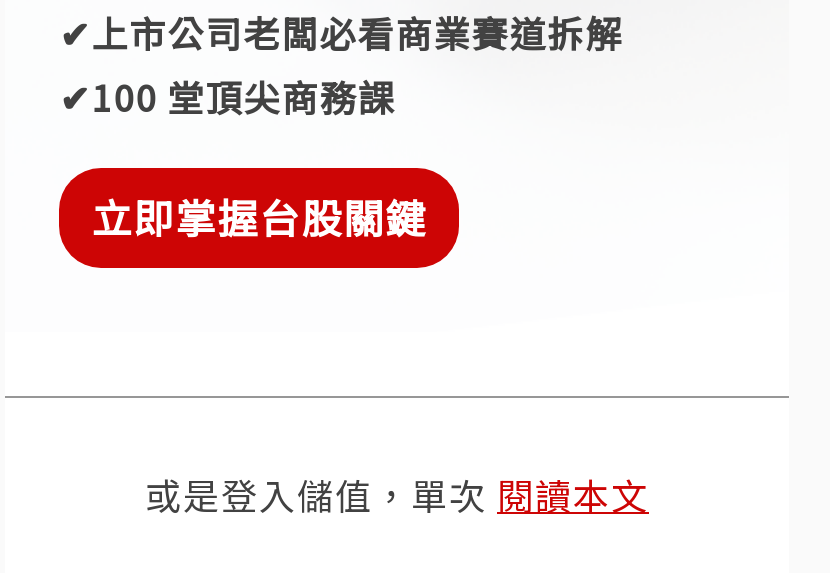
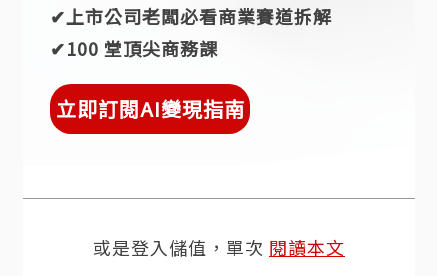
- 立即掌握台股關鍵
+ 立即訂閱AI變現指南
